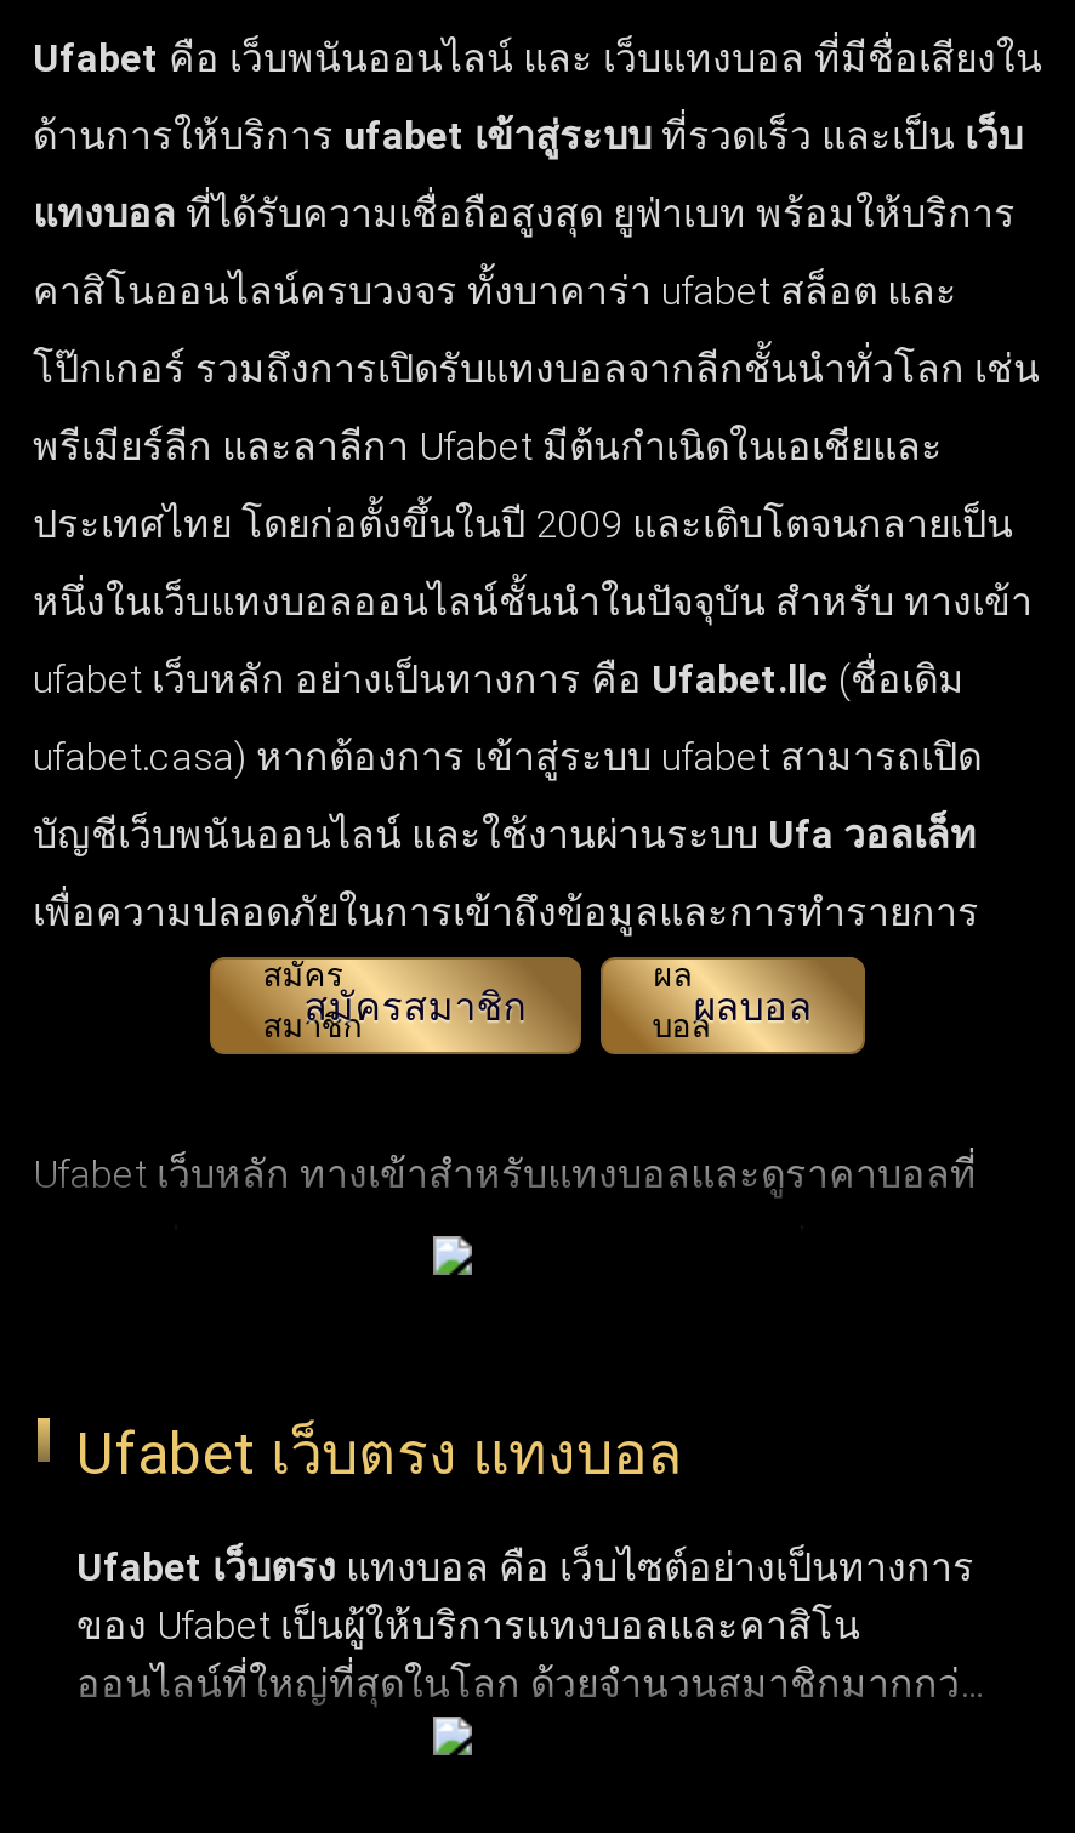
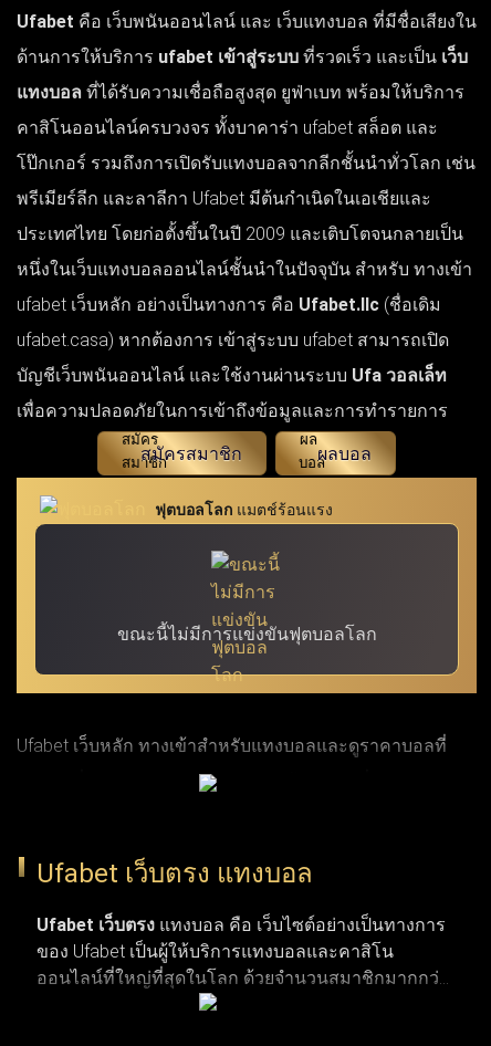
+ [image]
+ ฟุตบอลโลก แมตช์ร้อนแรง

+ ขณะนี้ไม่มีการแข่งขันฟุตบอลโลก
